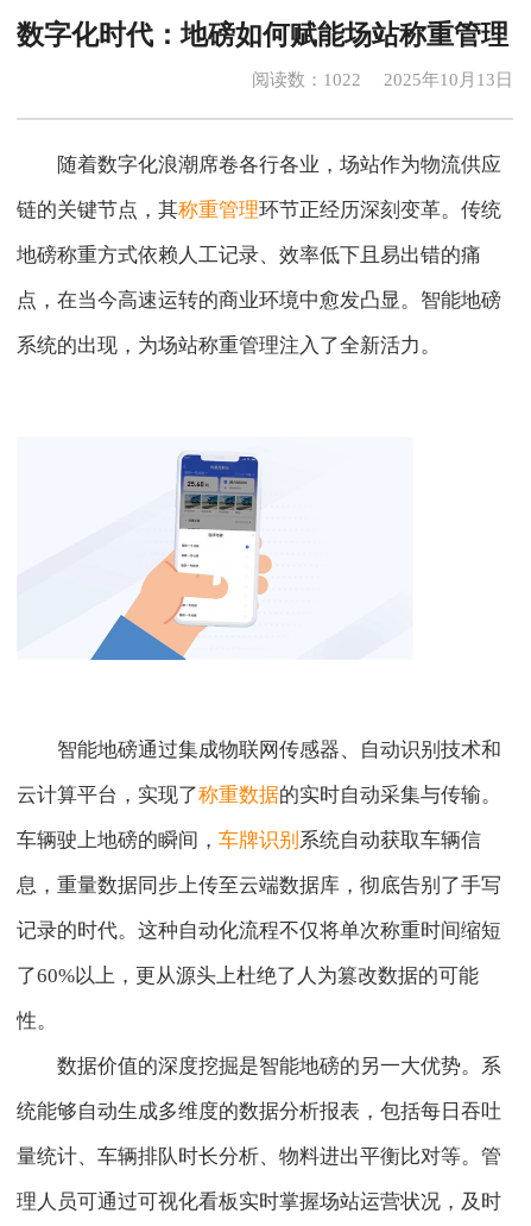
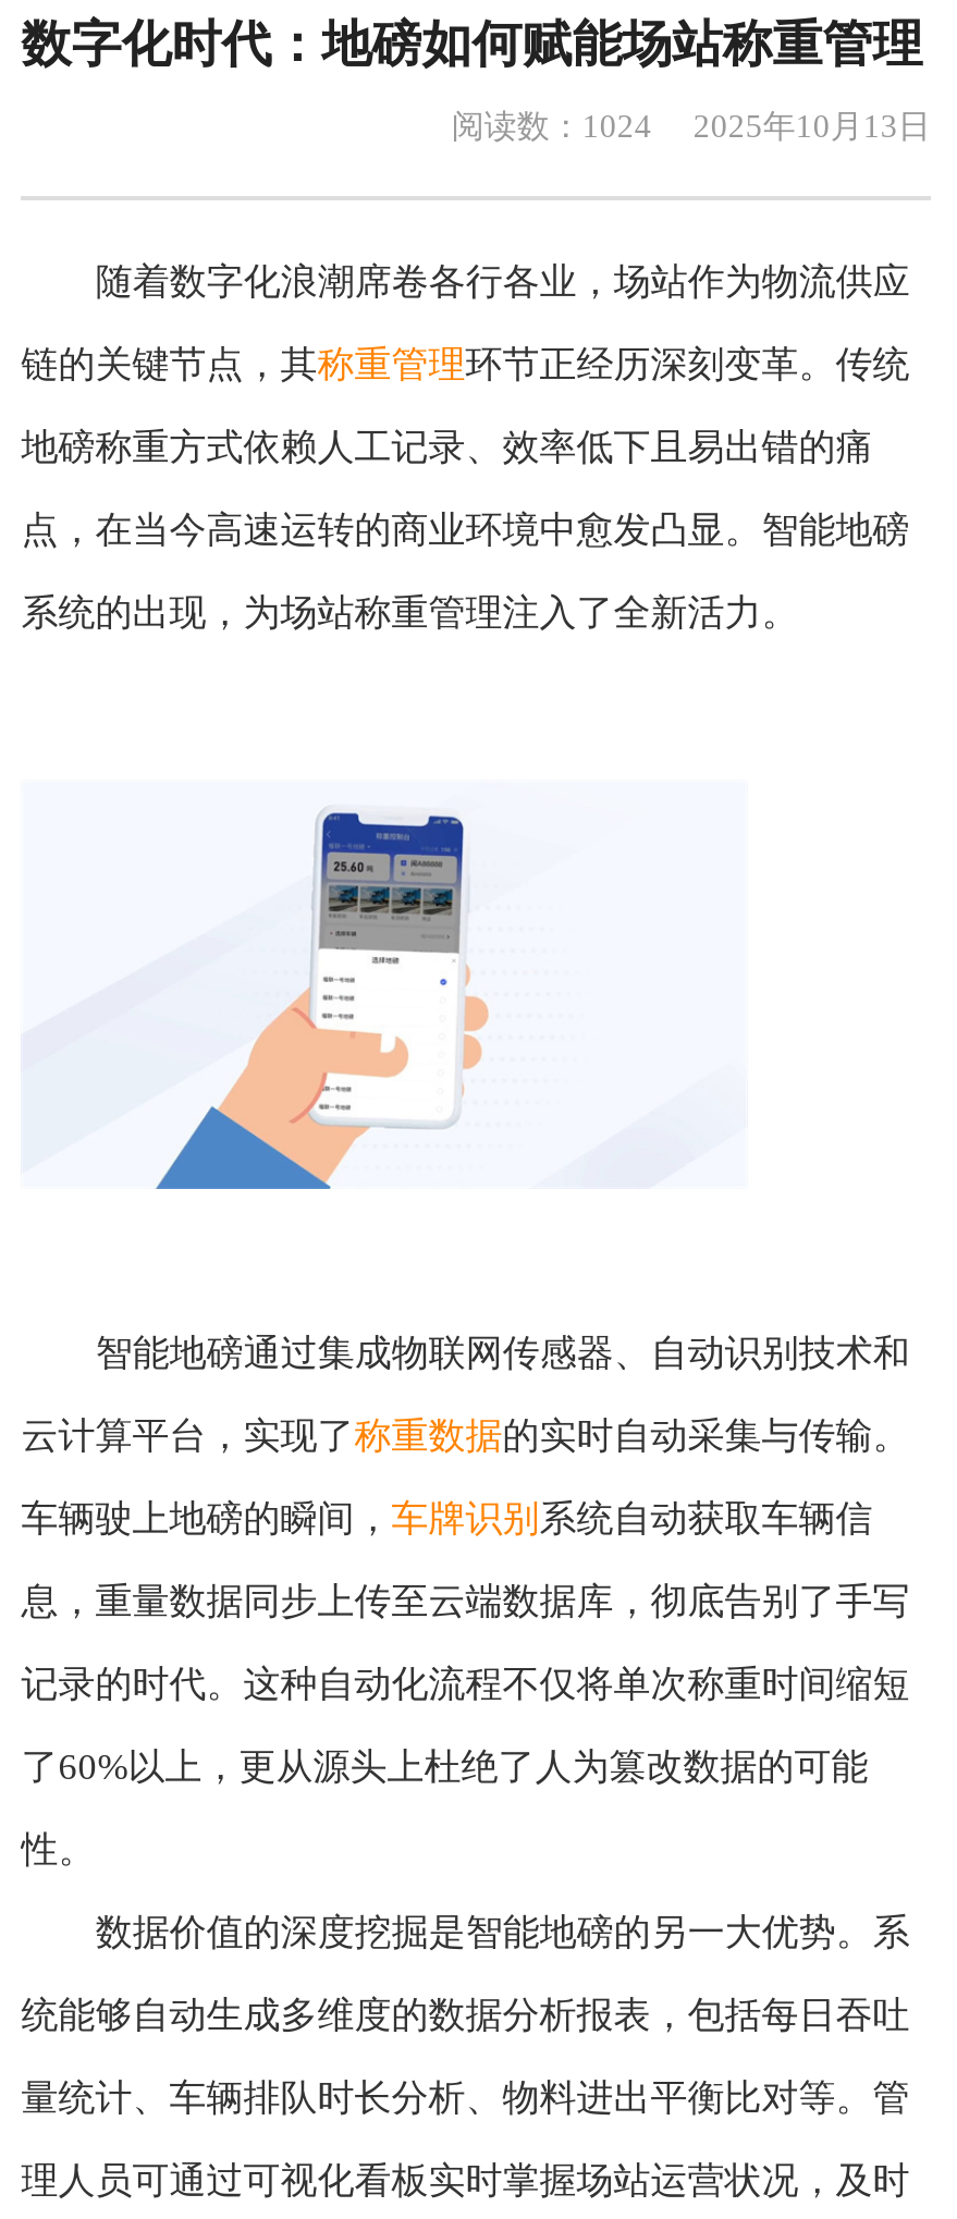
- 阅读数：1022 2025年10月13日
+ 阅读数：1024 2025年10月13日
